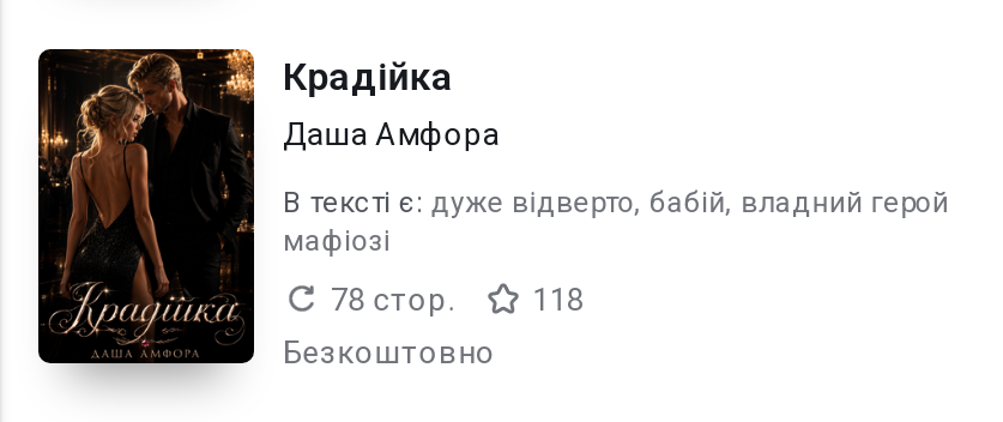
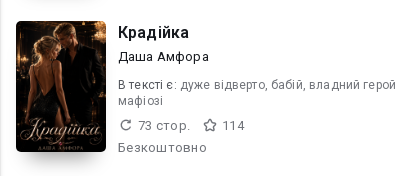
- 78 стор.
+ 73 стор.

- 118
+ 114
